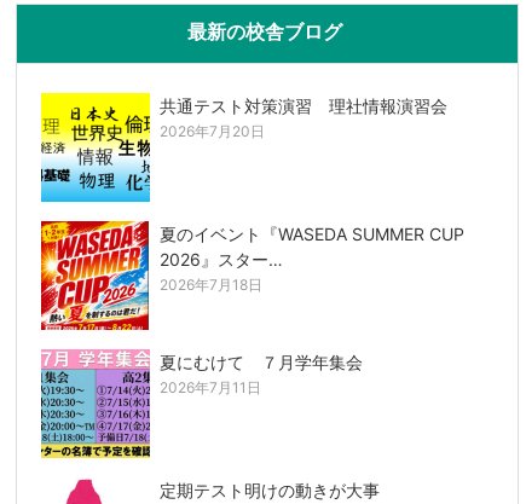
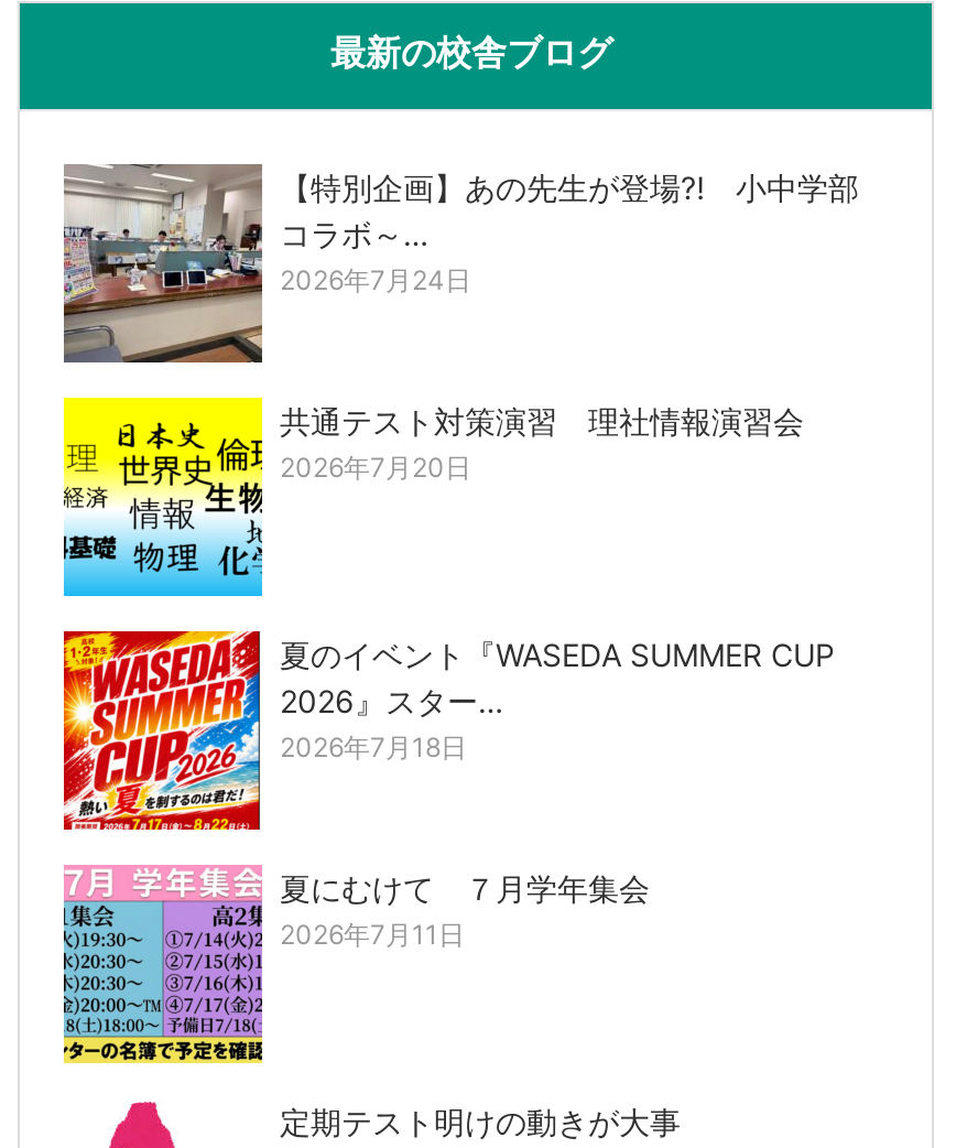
+ [image]
+ 【特別企画】あの先生が登場⁈ 小中学部
+ コラボ～…
+ 2026年7月24日
